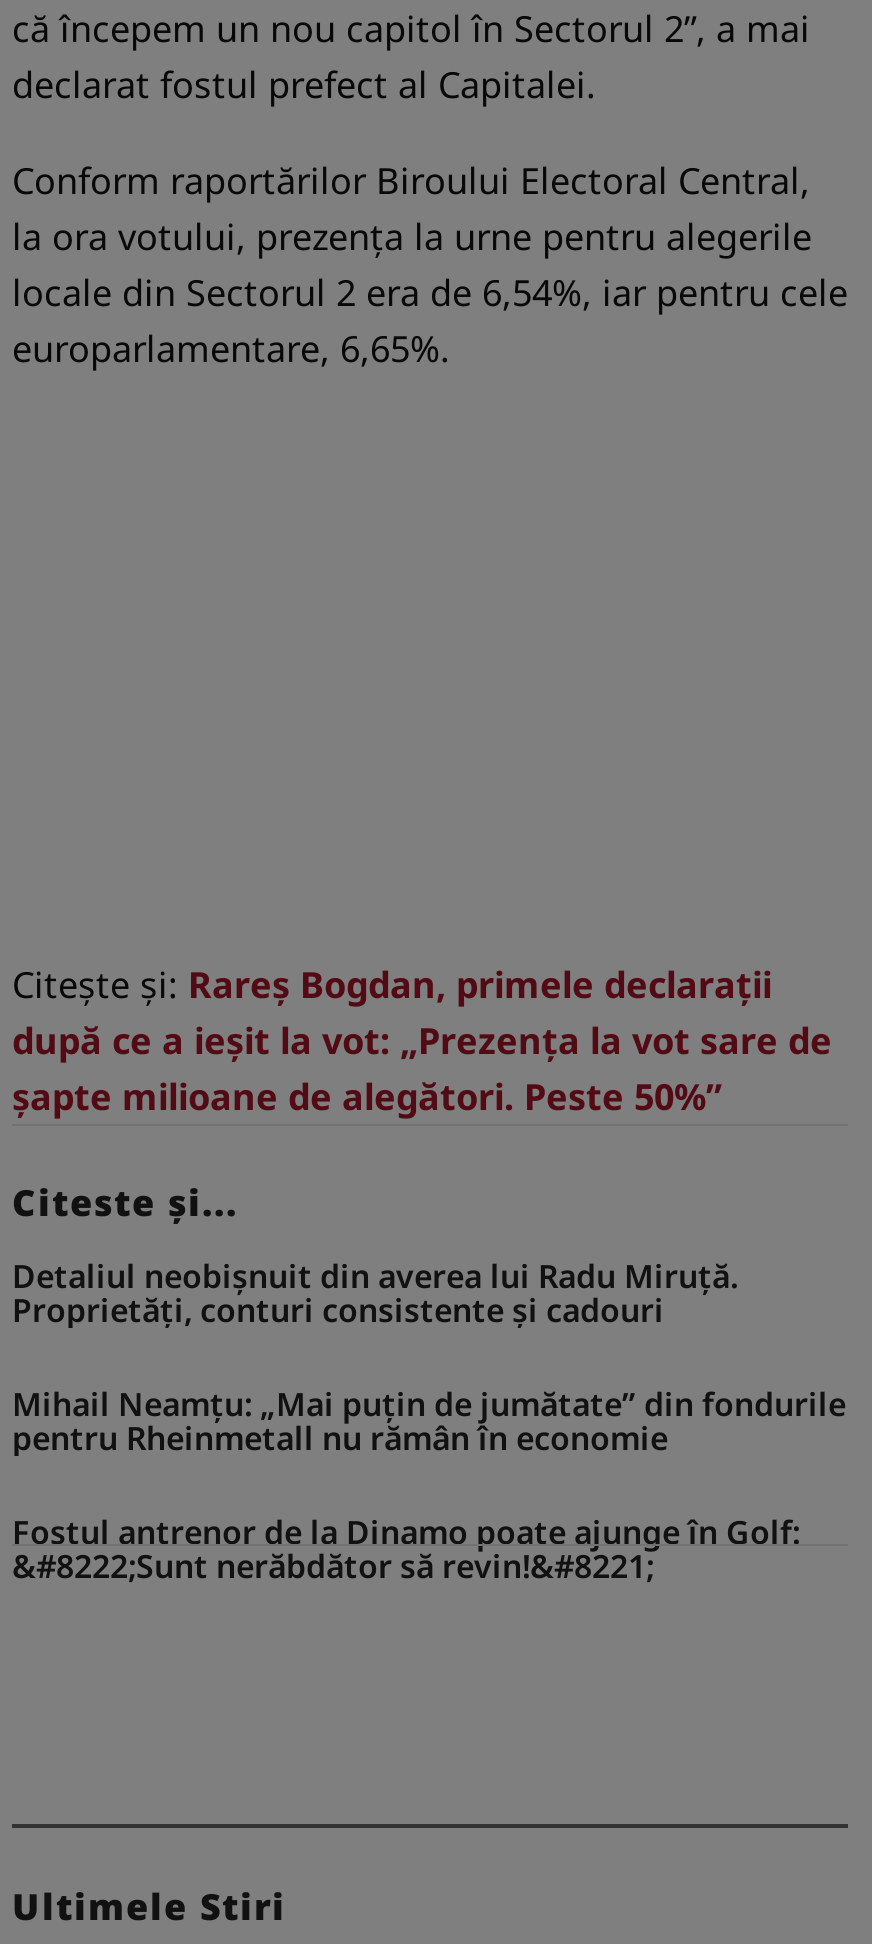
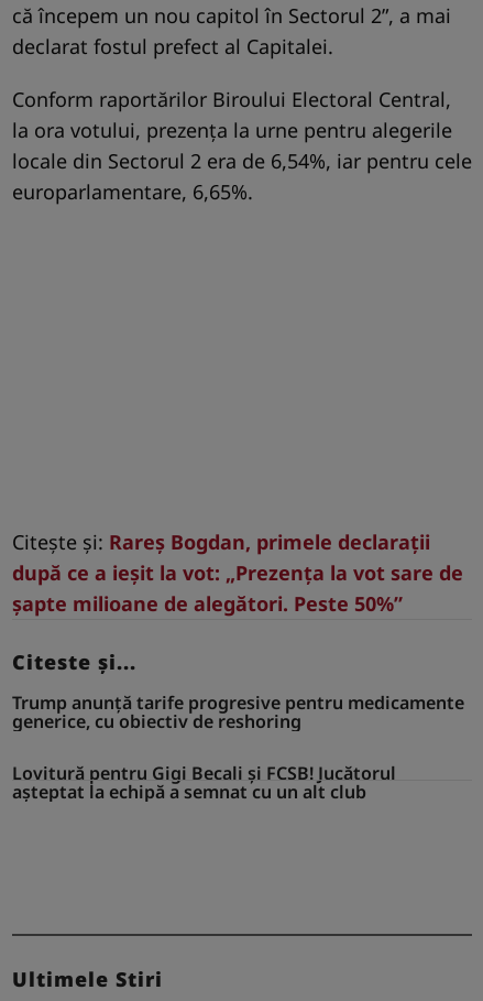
- Detaliul neobişnuit din averea lui Radu Miruță.
- Proprietăți, conturi consistente și cadouri
- Mihail Neamțu: „Mai puțin de jumătate” din fondurile
- pentru Rheinmetall nu rămân în economie
- Fostul antrenor de la Dinamo poate ajunge în Golf:
- &#8222;Sunt nerăbdător să revin!&#8221;
+ Trump anunță tarife progresive pentru medicamente
+ generice, cu obiectiv de reshoring
+ Lovitură pentru Gigi Becali și FCSB! Jucătorul
+ așteptat la echipă a semnat cu un alt club
